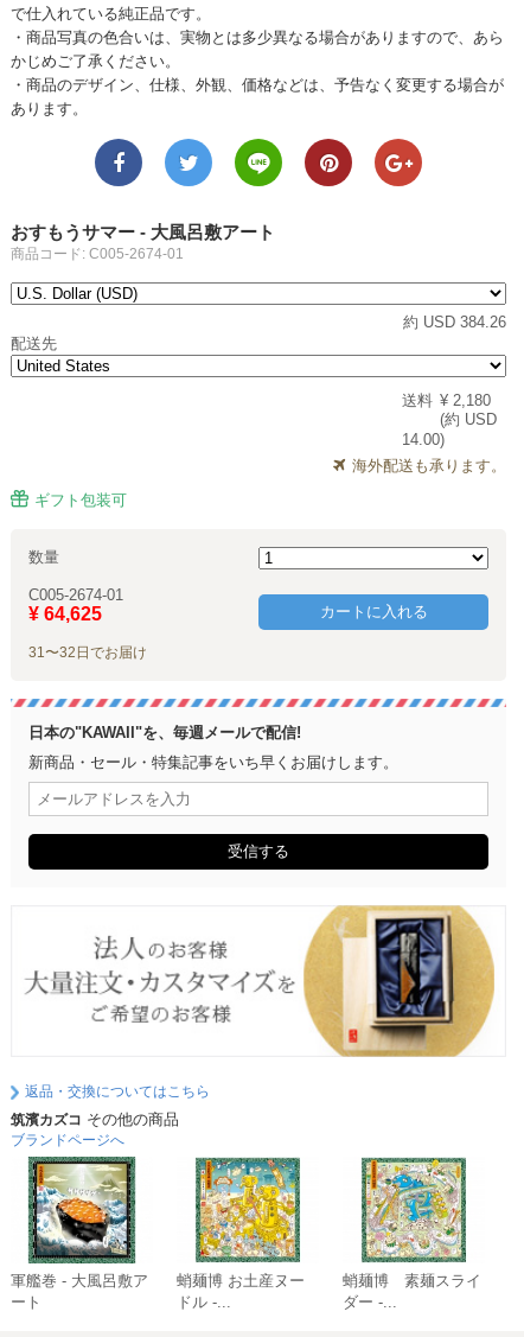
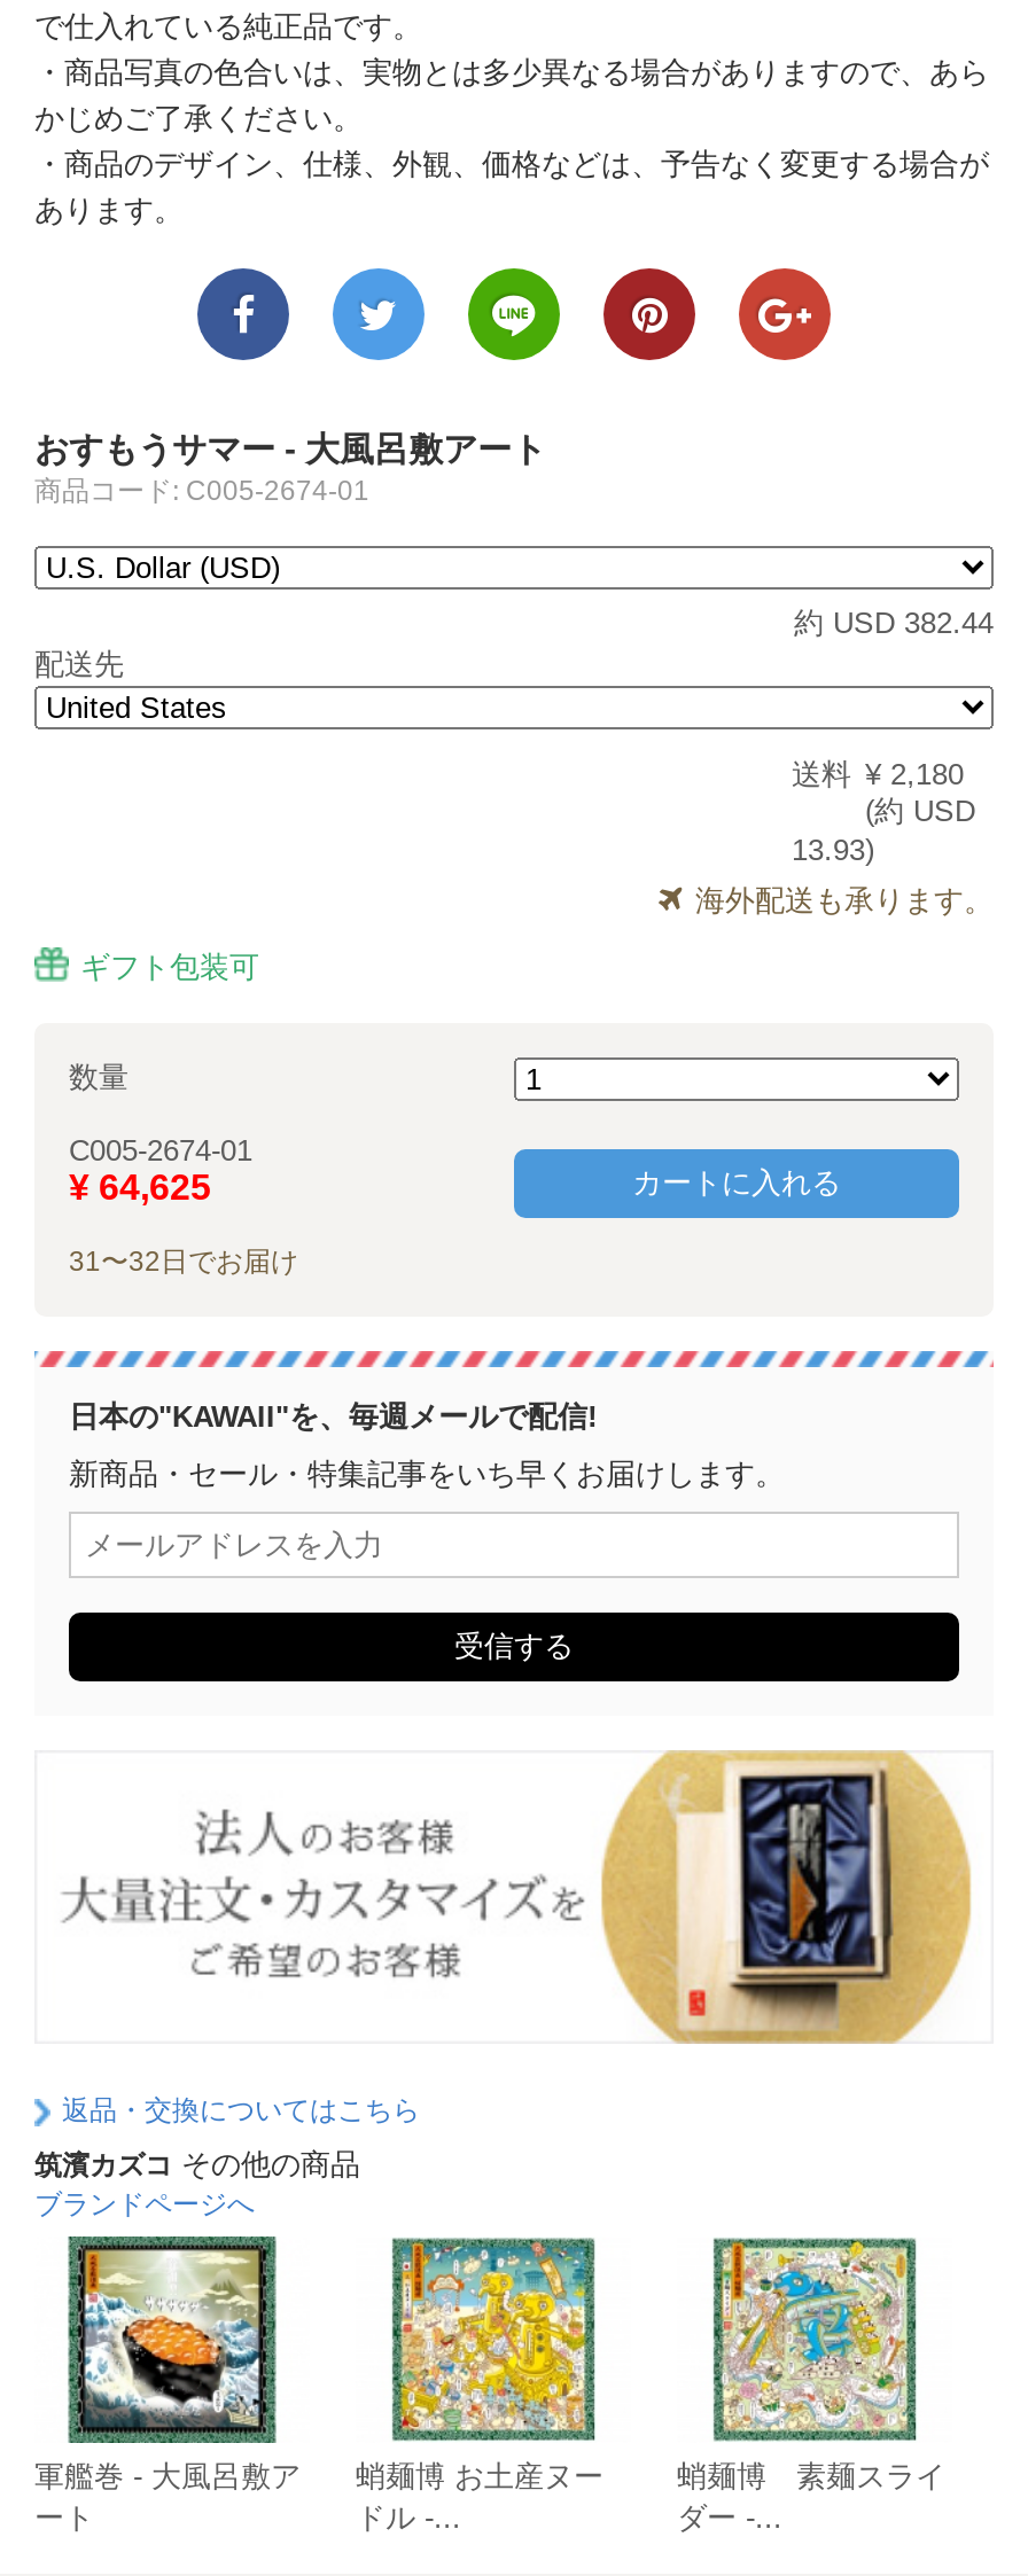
- 約 USD 384.26
+ 約 USD 382.44

- 14.00)
+ 13.93)
